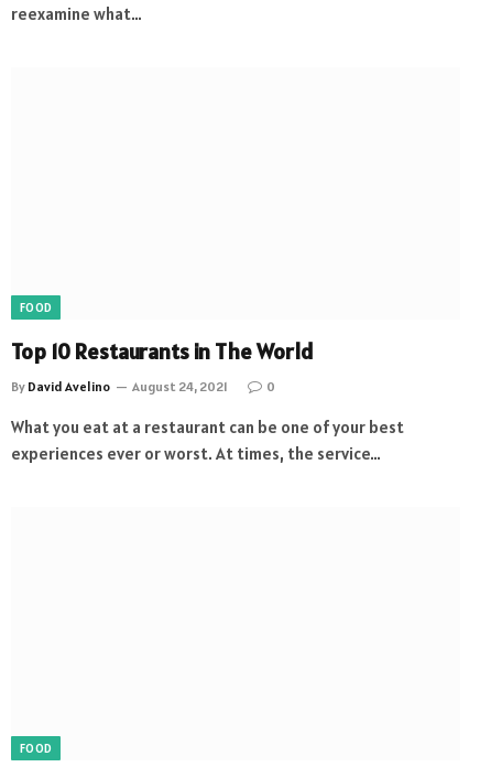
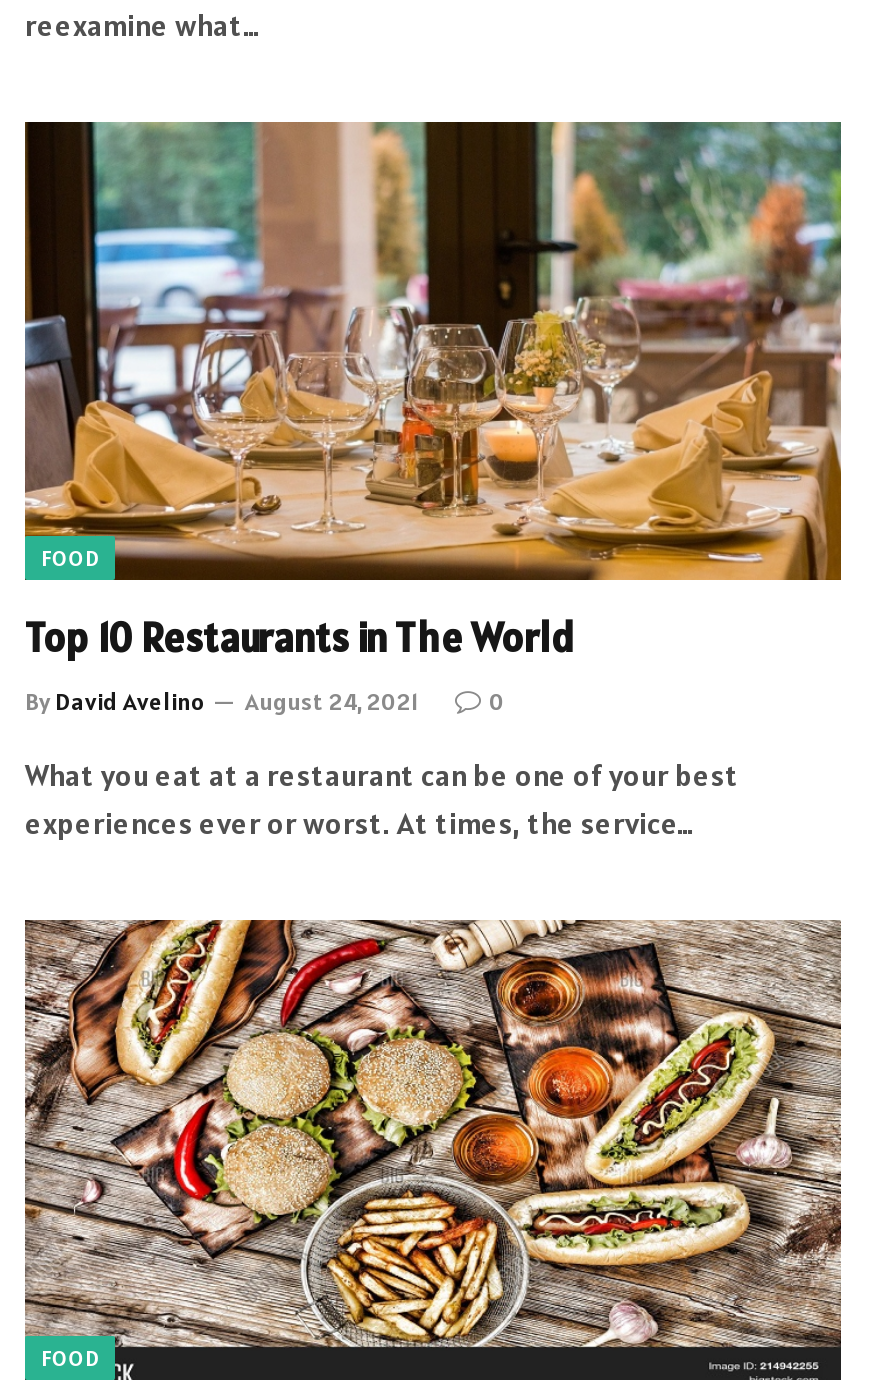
+ [image]

+ [image]
